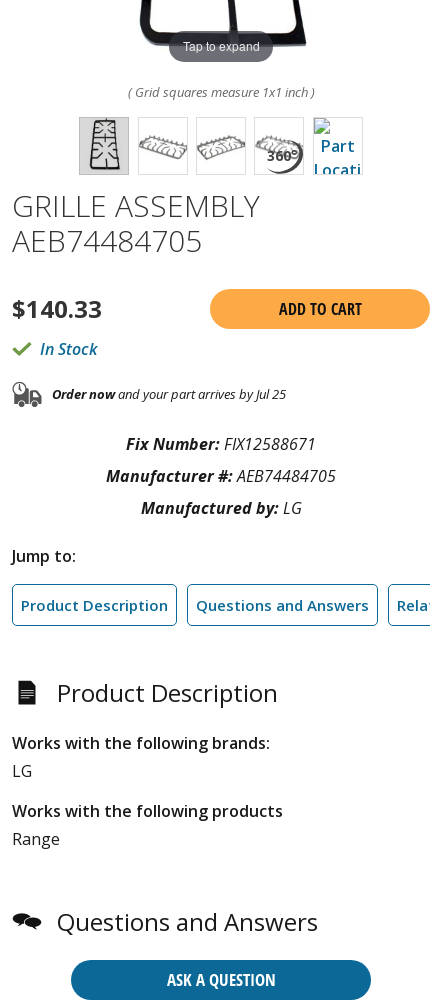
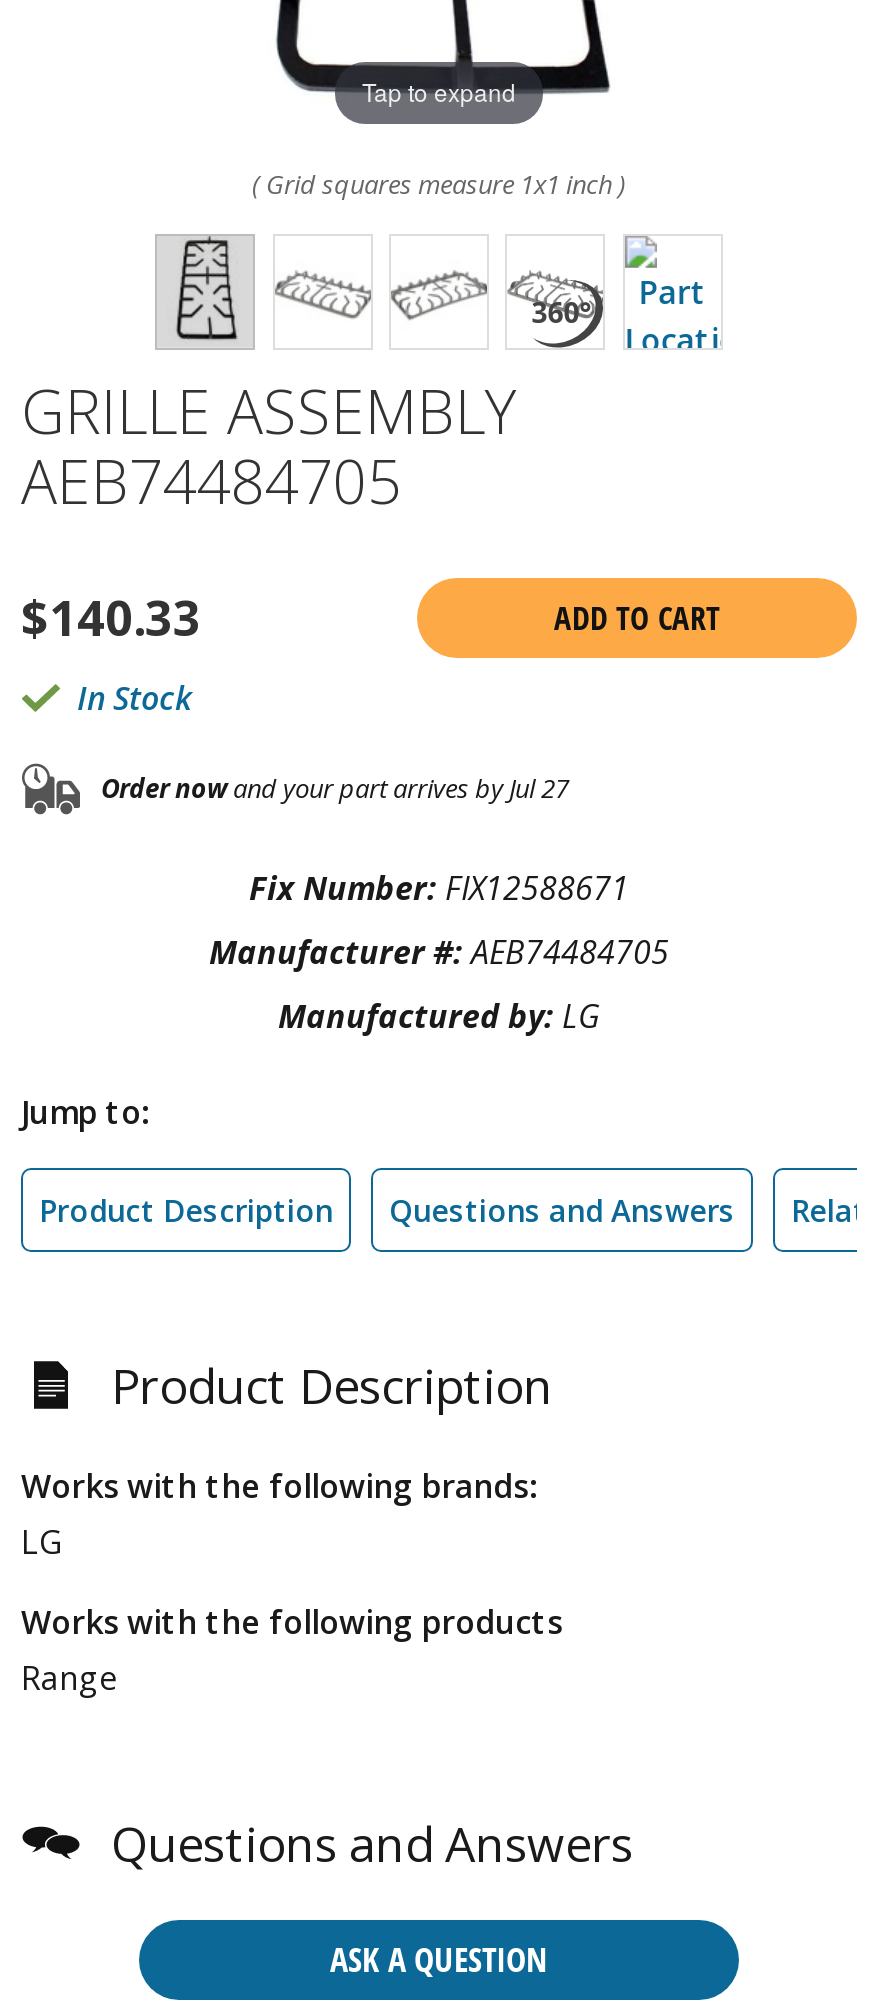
- Order nowand your part arrives by Jul 25
+ Order nowand your part arrives by Jul 27
